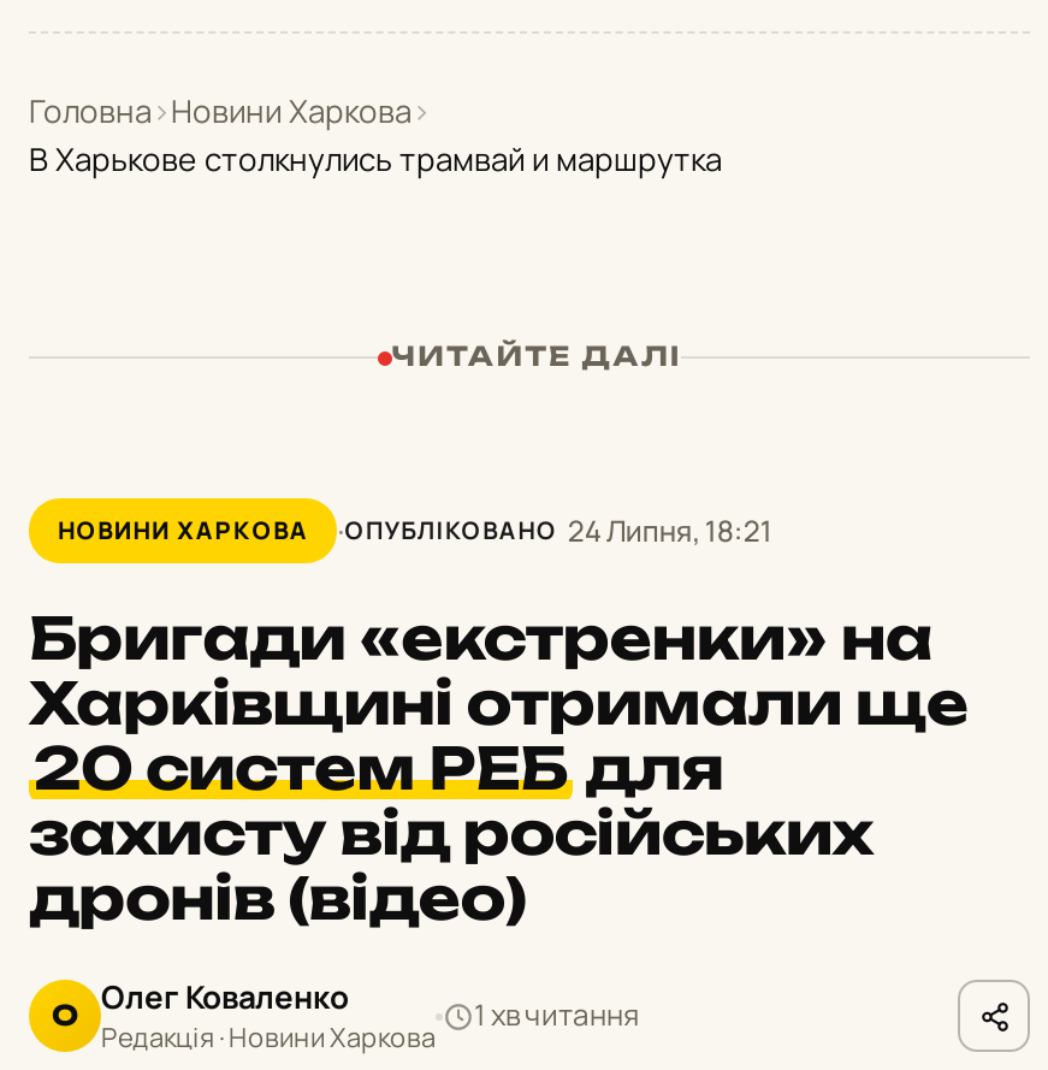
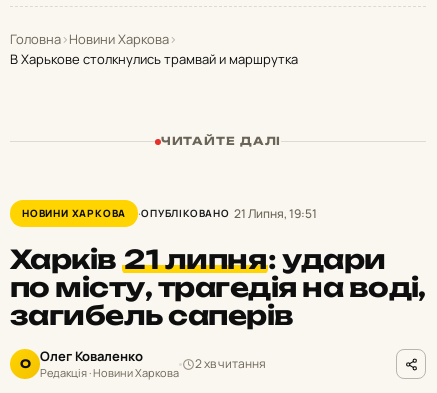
- ОПУБЛІКОВАНО 24 Липня, 18:21
+ ОПУБЛІКОВАНО 21 Липня, 19:51

- Бригади «екстренки» на
- Харківщині отримали ще
- 20 систем РЕБ для
- захисту від російських
- дронів (відео)
+ Харків 21 липня : удари
+ по місту, трагедія на воді,
+ загибель саперів

- 1 хв читання
+ 2 хв читання
